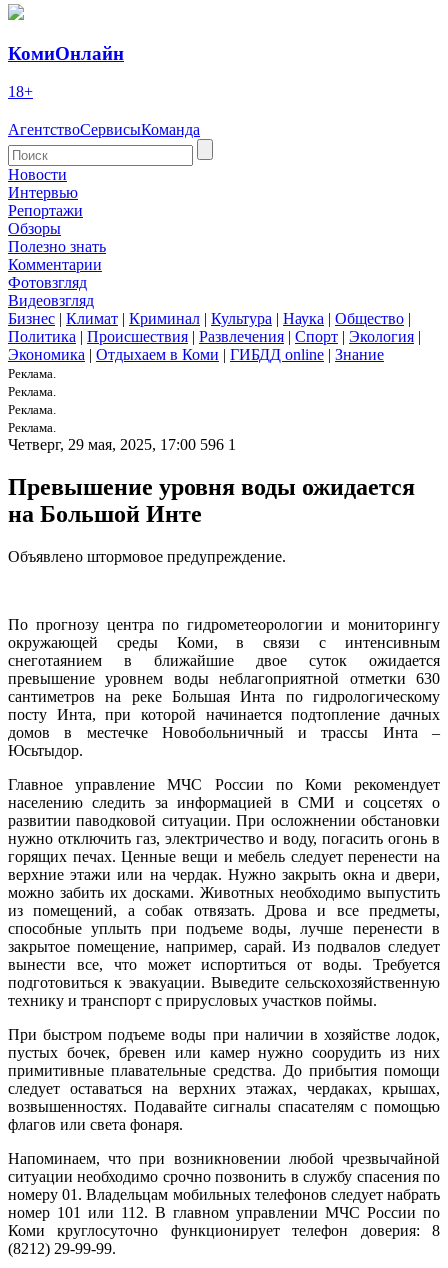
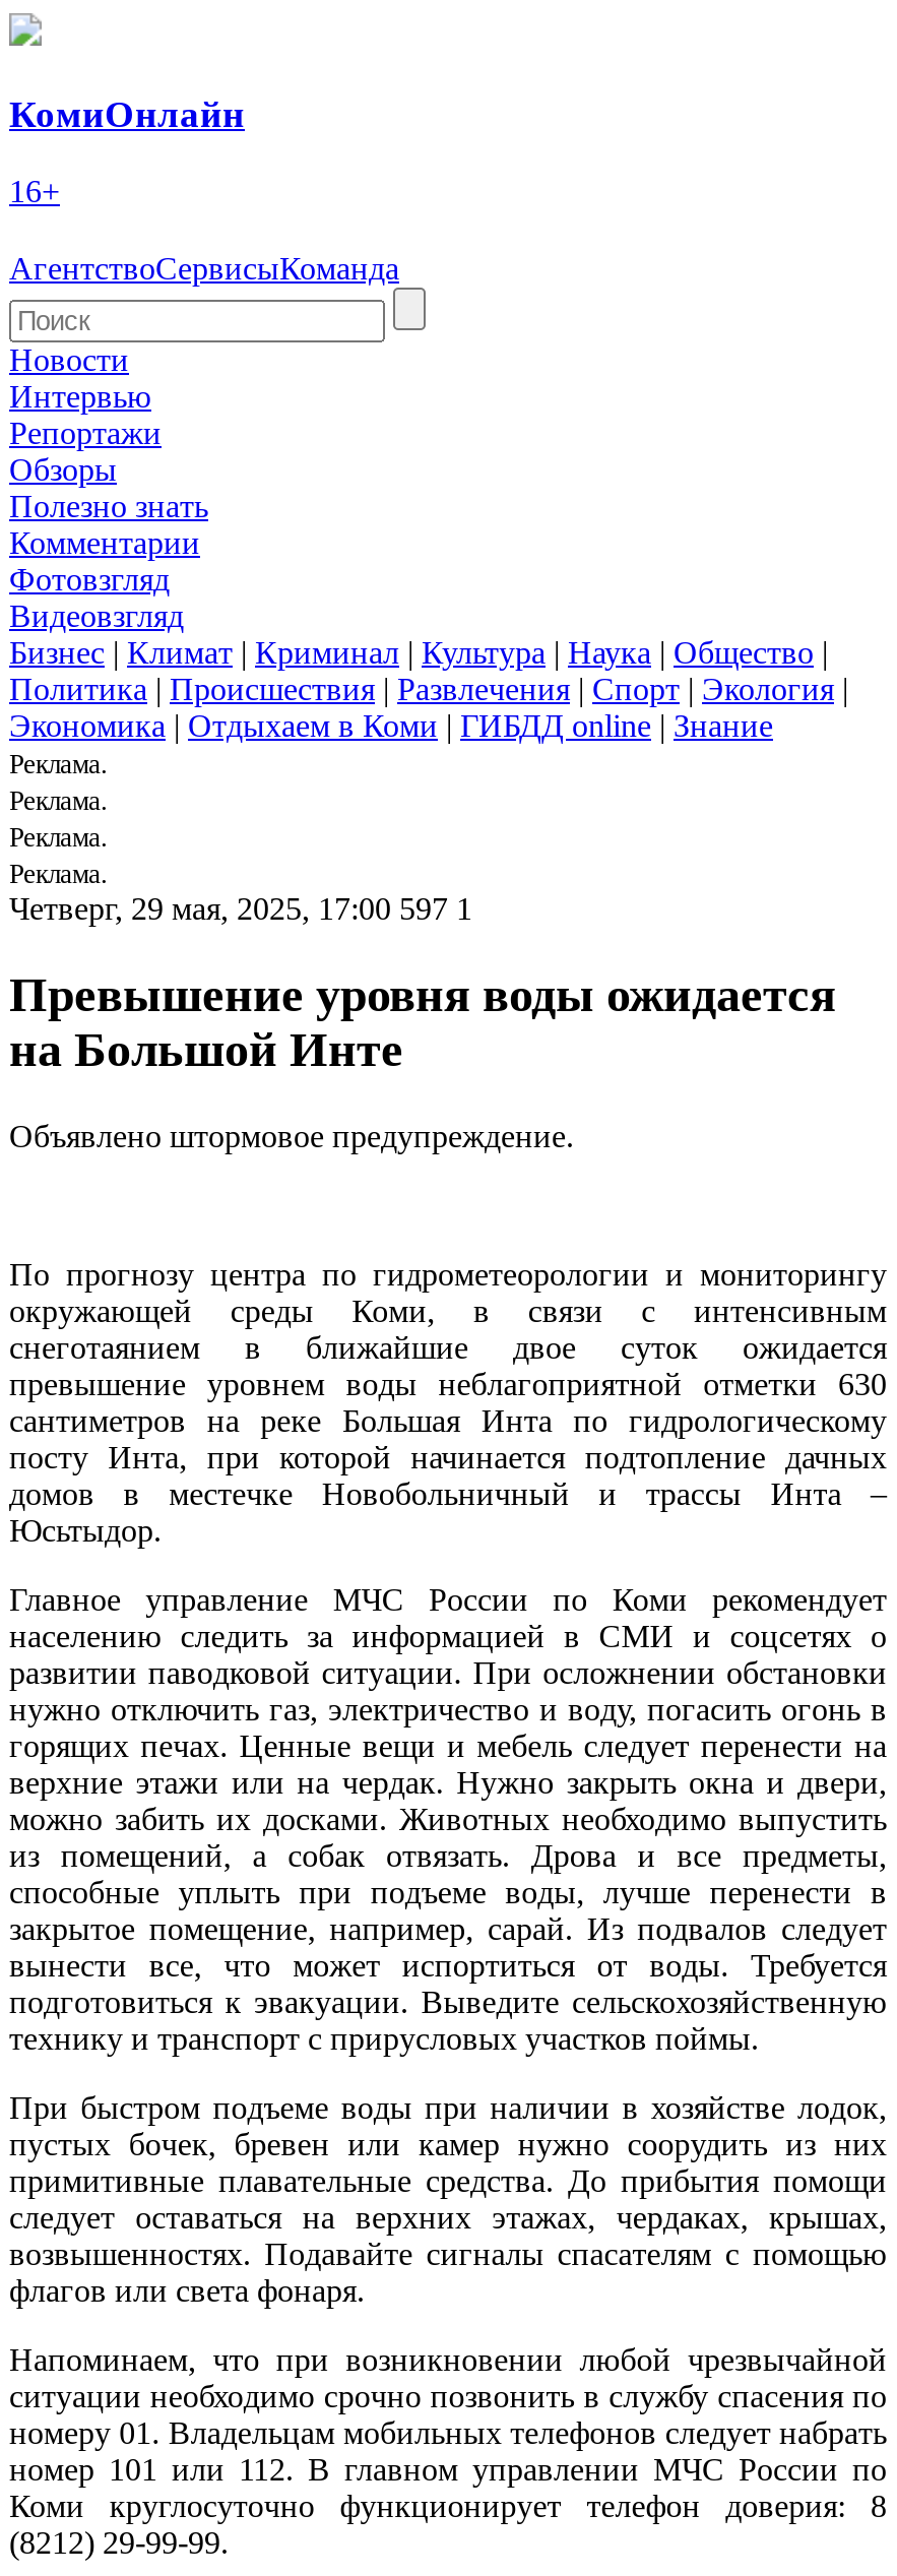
- 18+
+ 16+

- Четверг, 29 мая, 2025, 17:00 596 1
+ Четверг, 29 мая, 2025, 17:00 597 1
